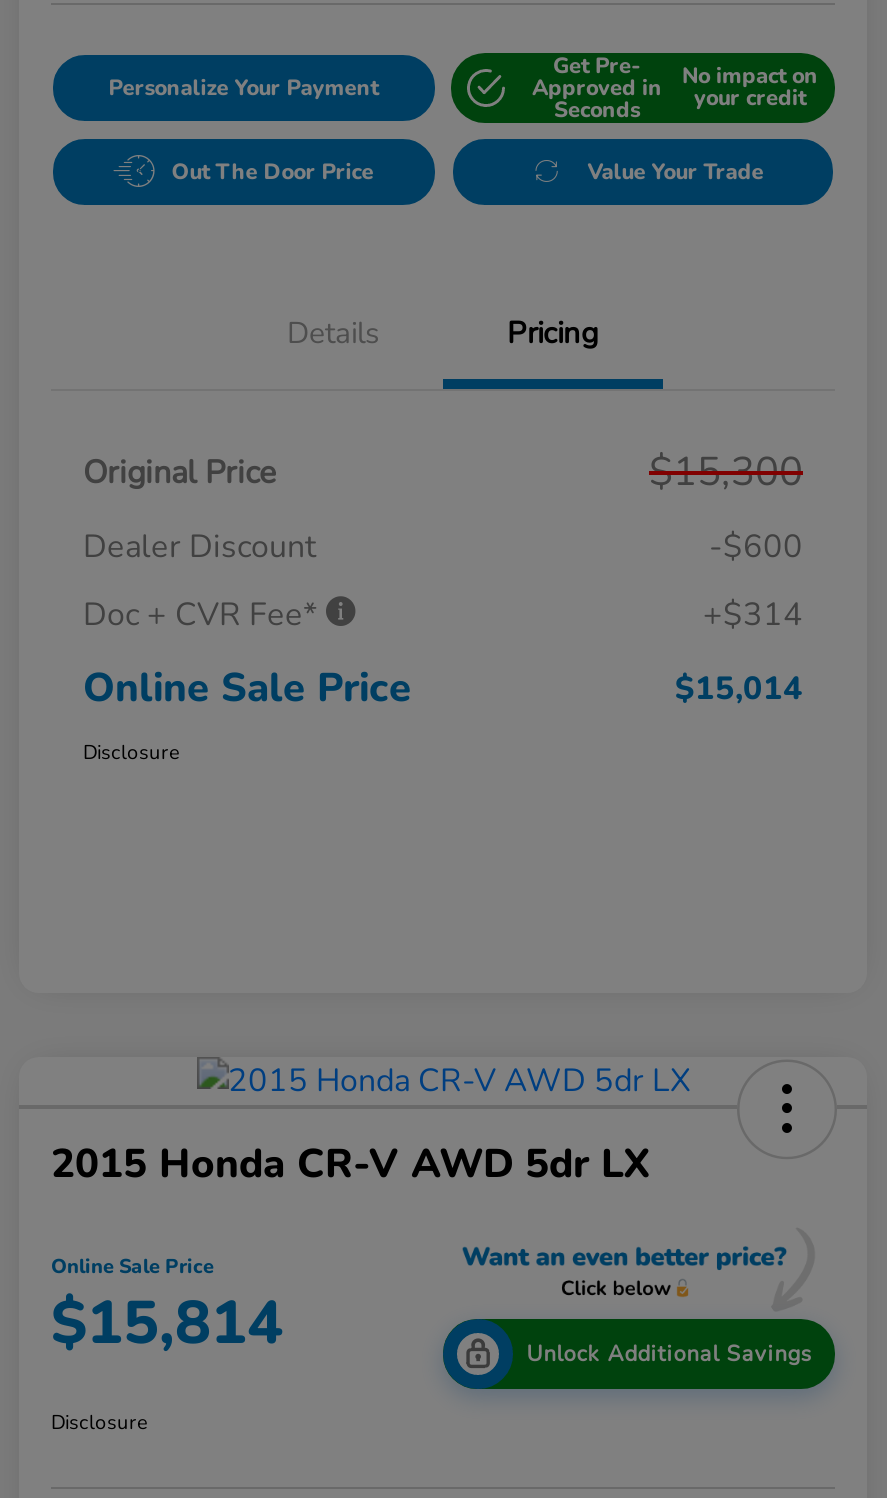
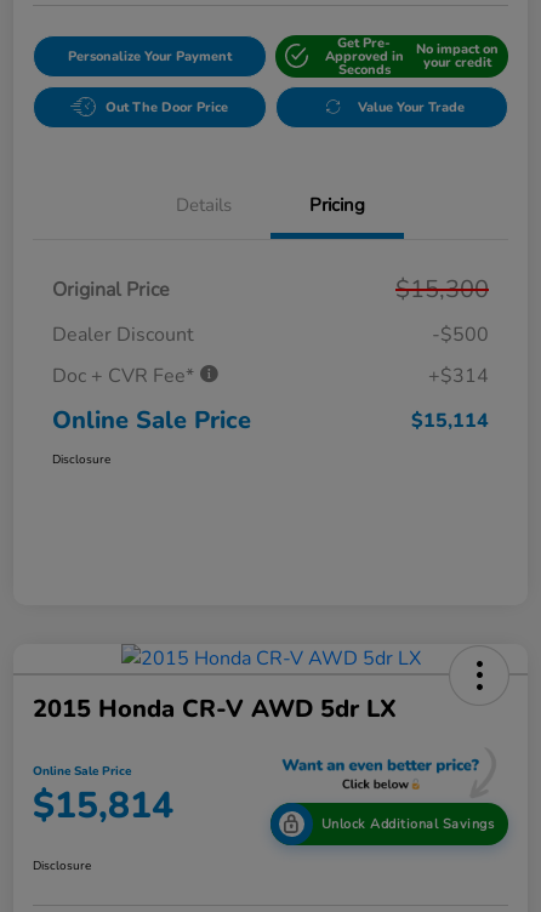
- -$600
+ -$500

- $15,014
+ $15,114
